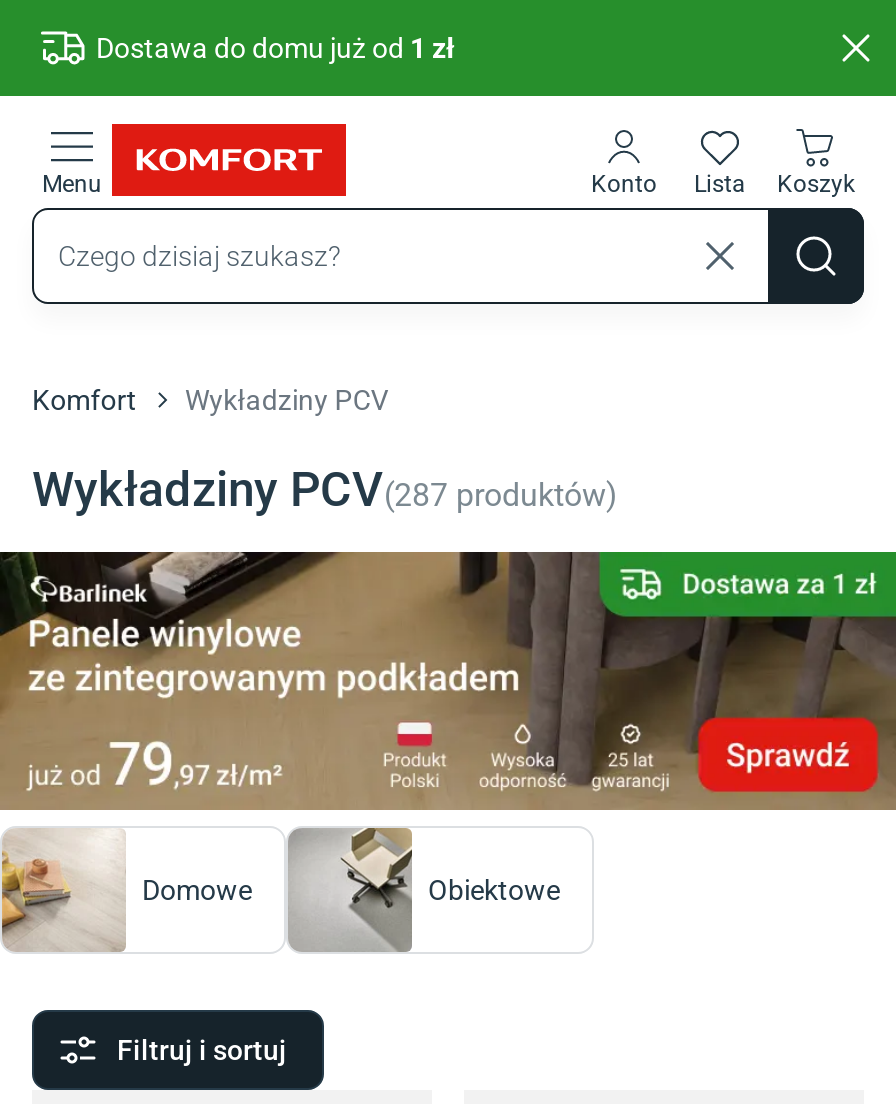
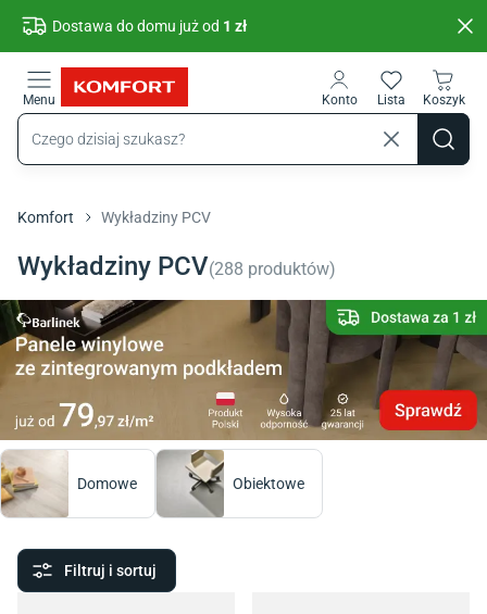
- Wykładziny PCV(287 produktów)
+ Wykładziny PCV(288 produktów)
